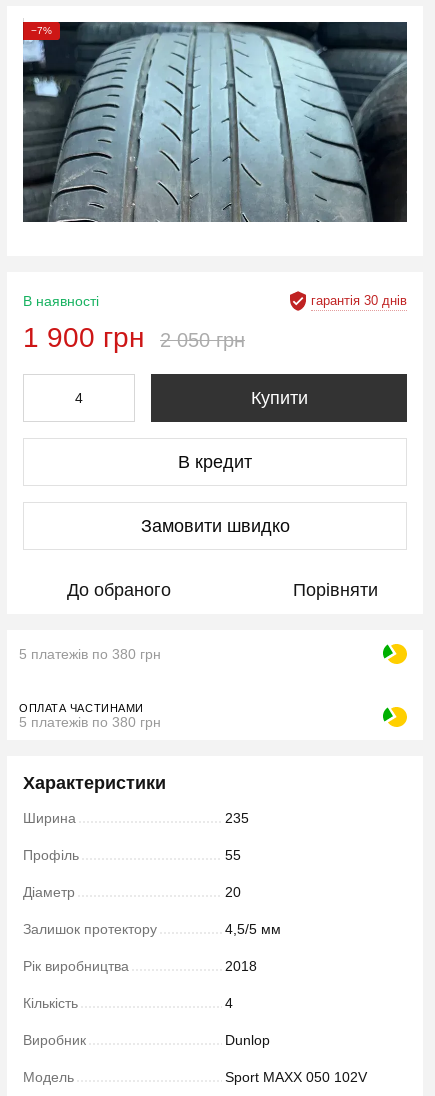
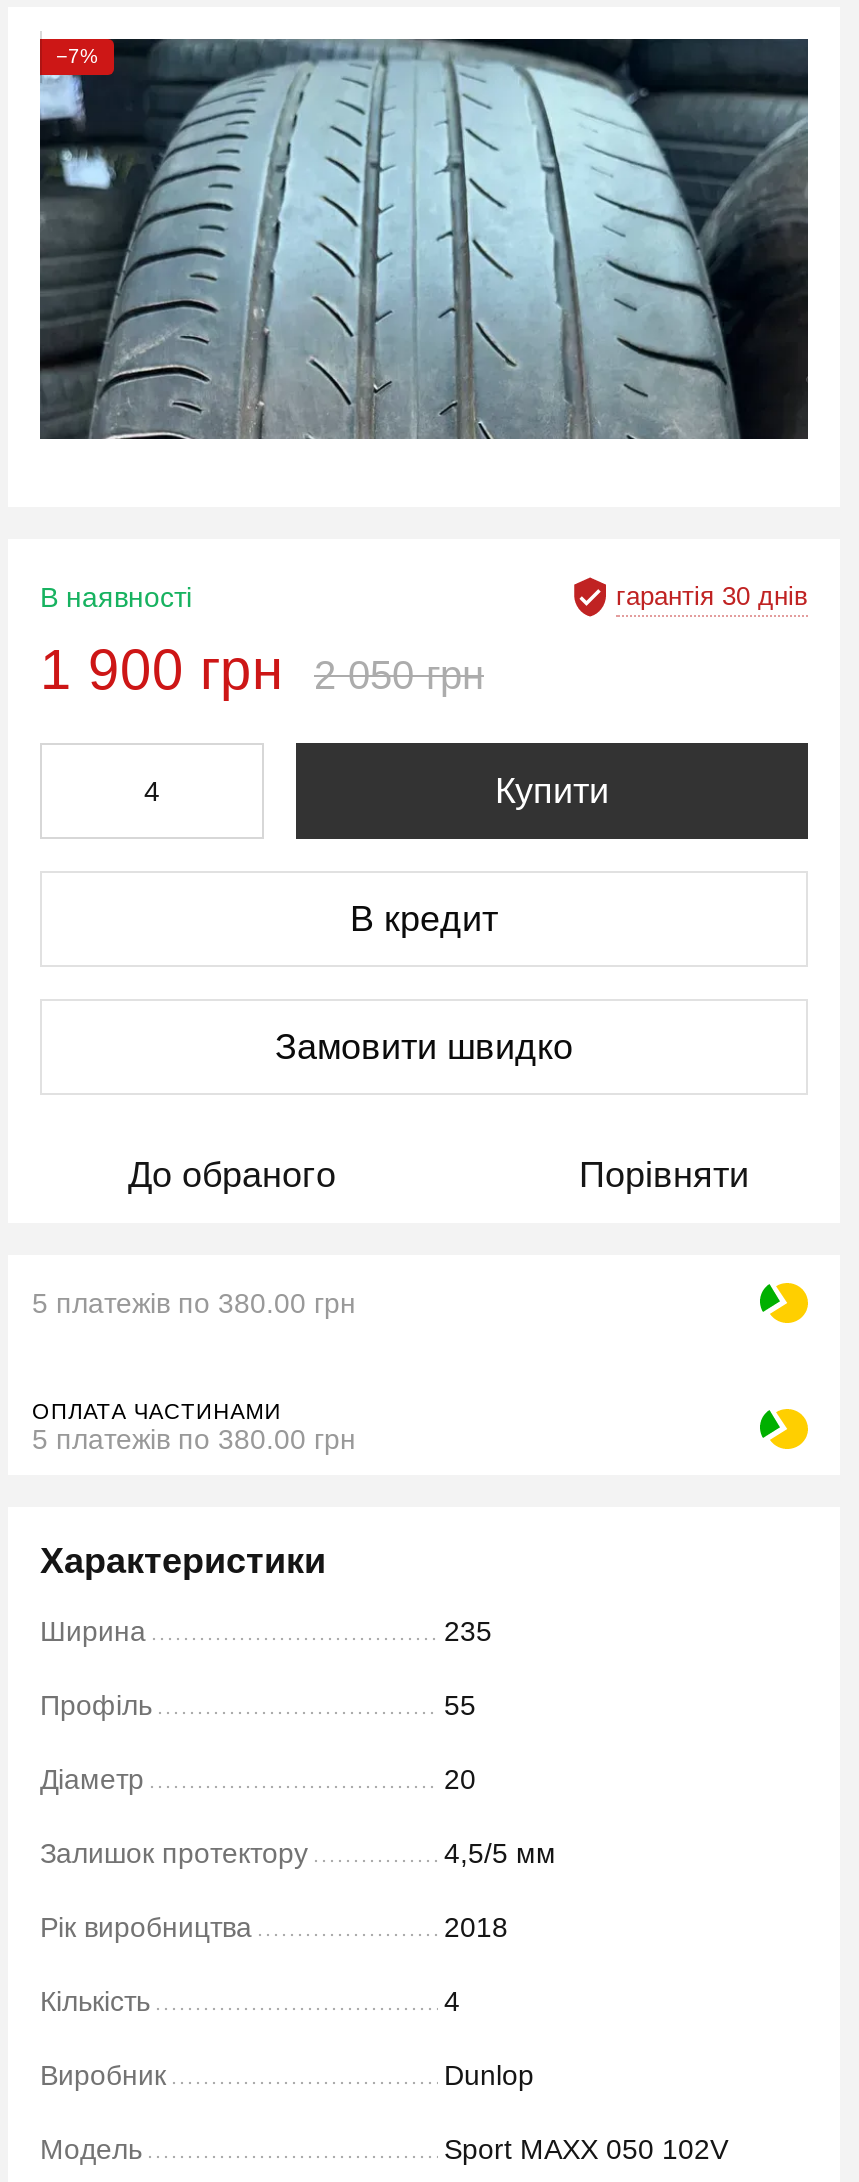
- 5 платежів по 380 грн
+ 5 платежів по 380.00 грн

- 5 платежів по 380 грн
+ 5 платежів по 380.00 грн
